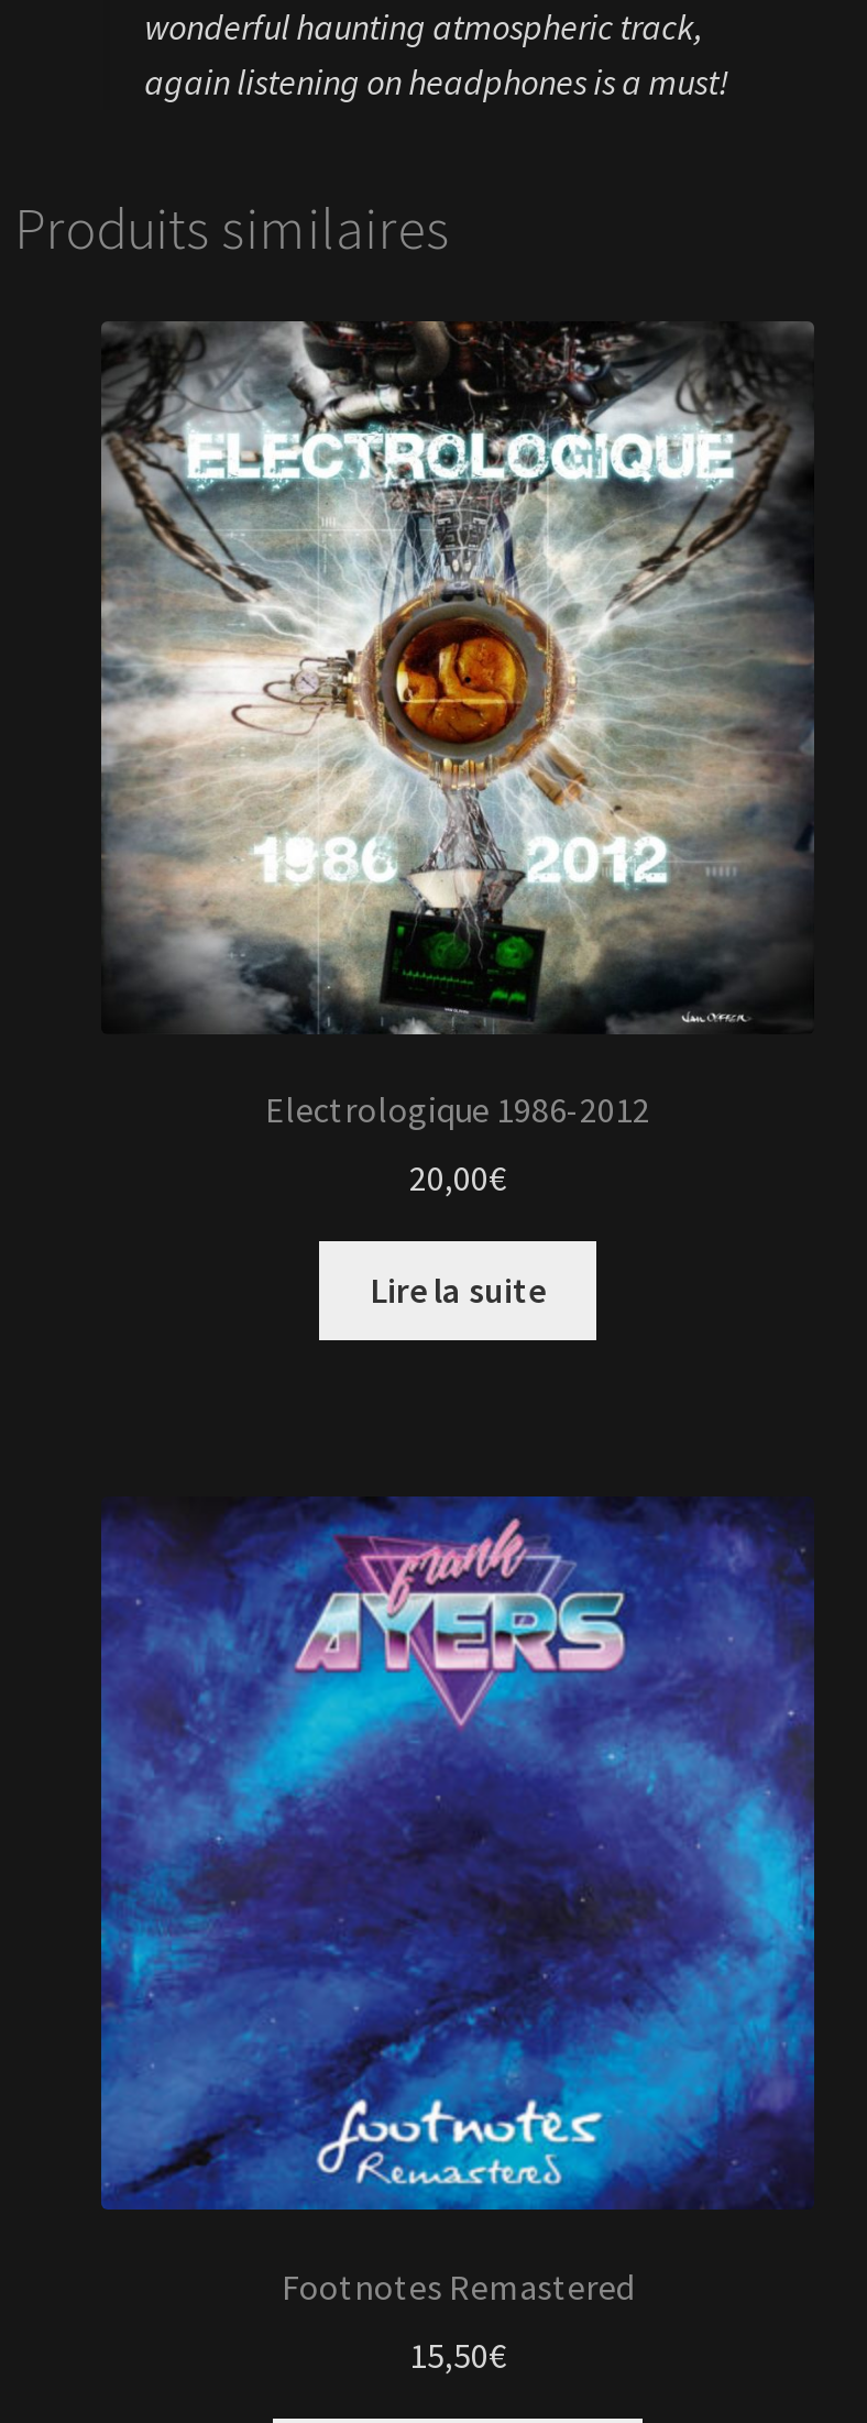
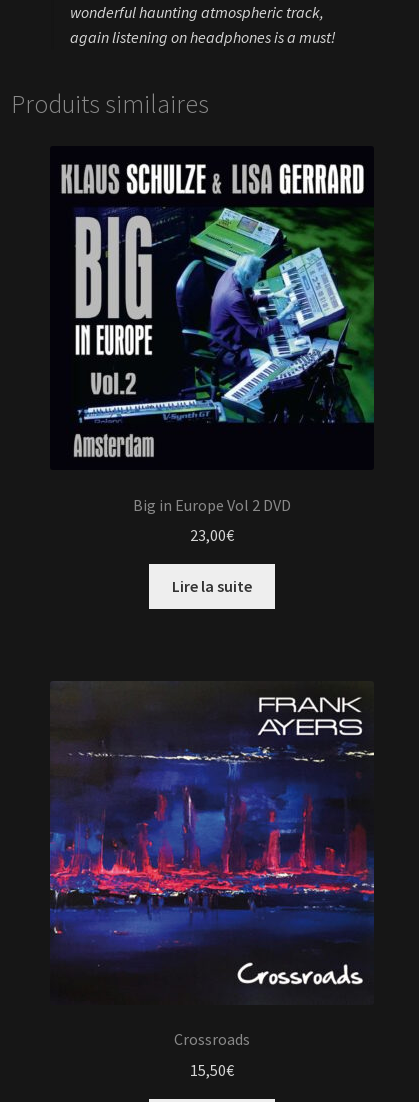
- [image]
- Electrologique 1986-2012
+ [image]
+ Big in Europe Vol 2 DVD

- 20,00€
+ 23,00€

- [image]
- Footnotes Remastered
+ [image]
+ Crossroads
